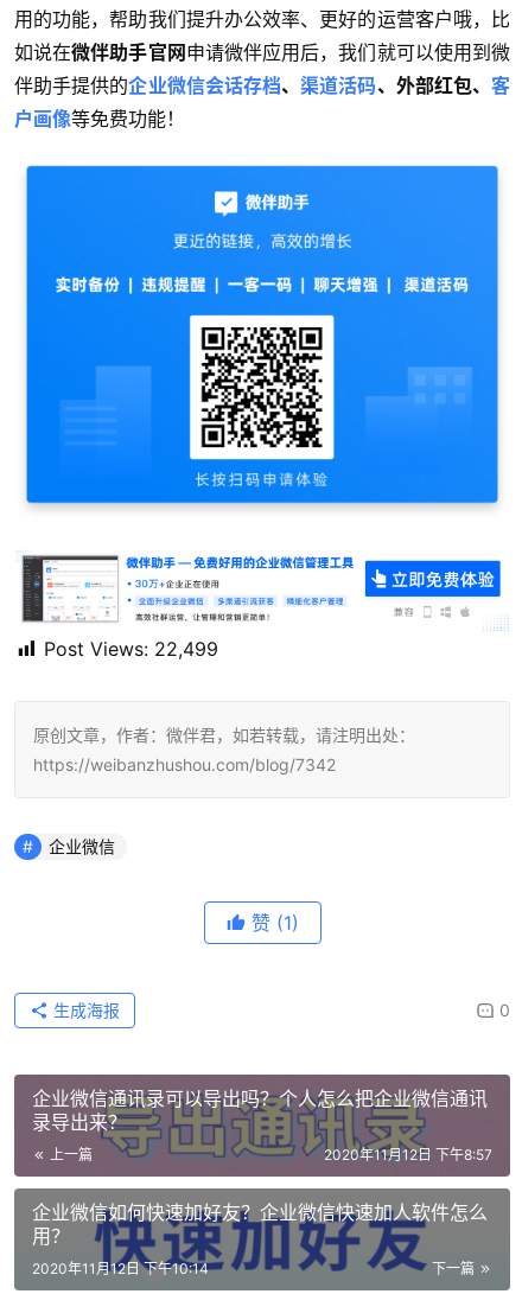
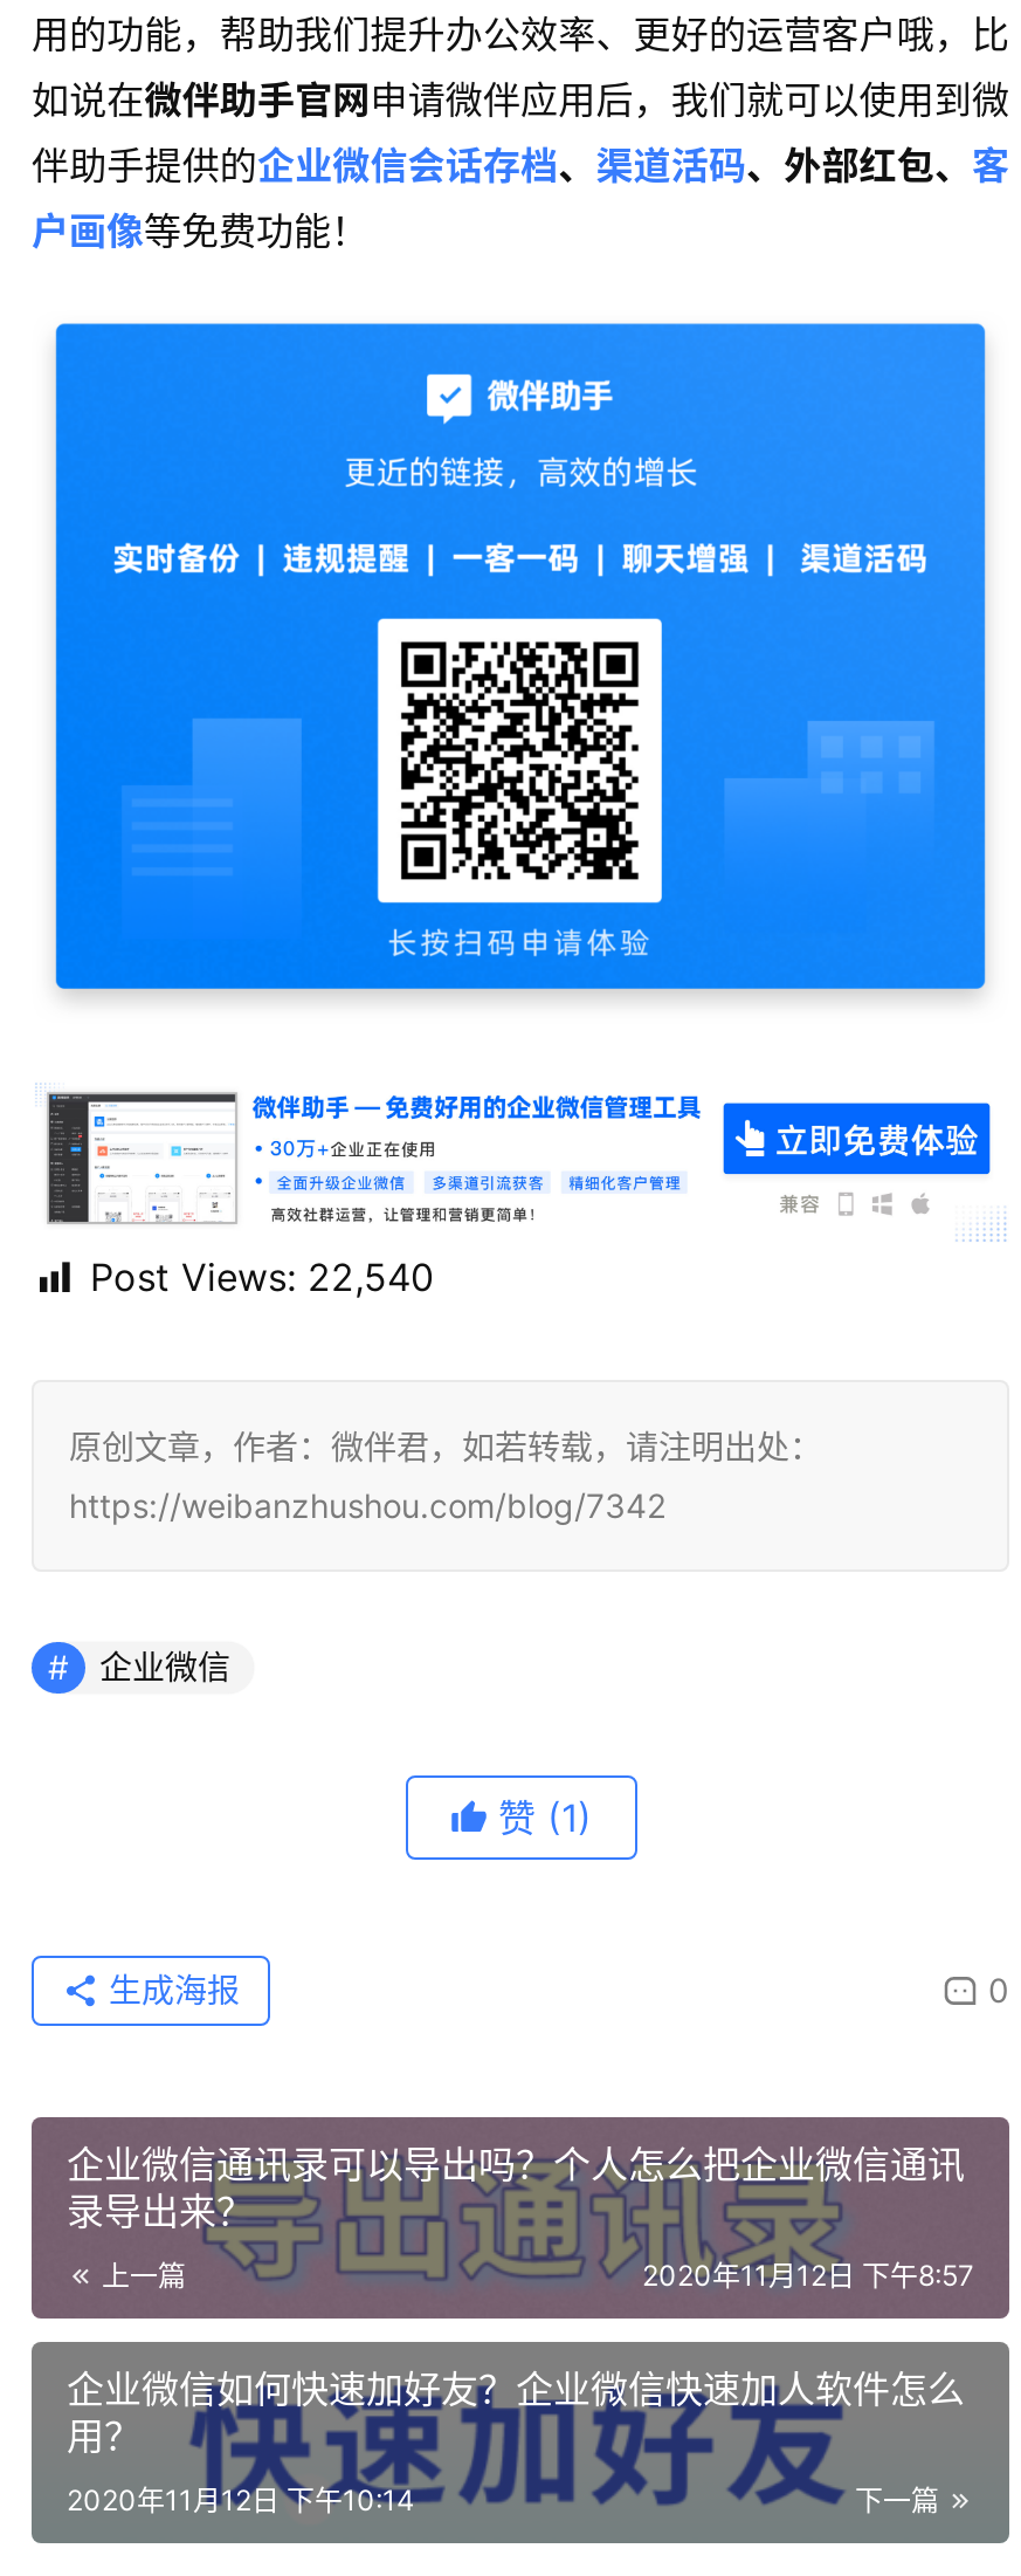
- Post Views: 22,499
+ Post Views: 22,540
